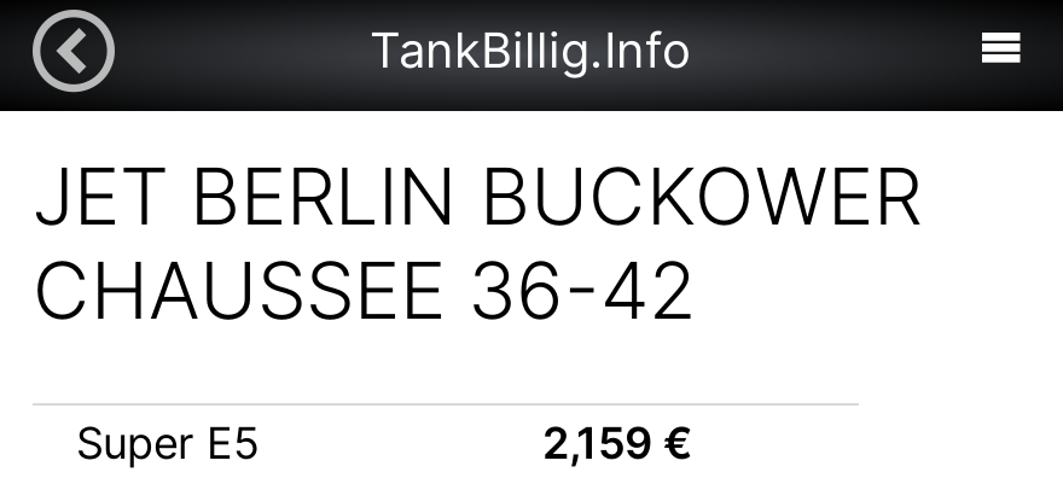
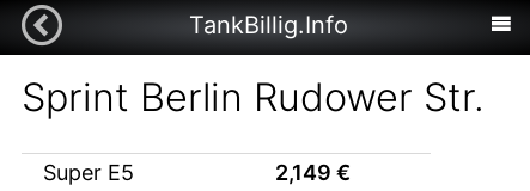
- JET BERLIN BUCKOWER
- CHAUSSEE 36-42
+ Sprint Berlin Rudower Str.

- 2,159 €
+ 2,149 €
